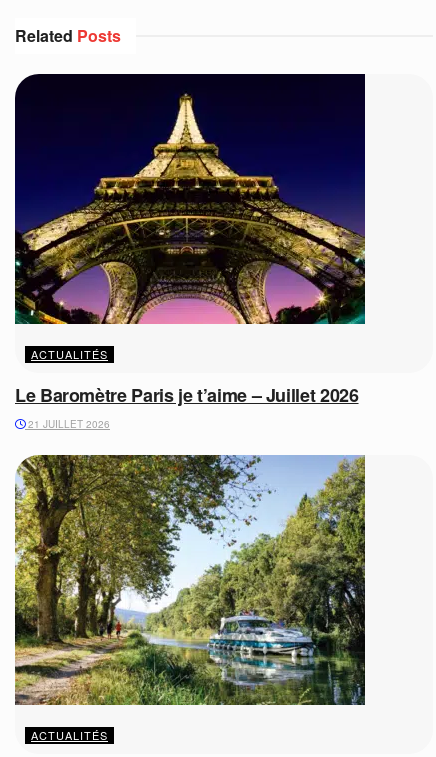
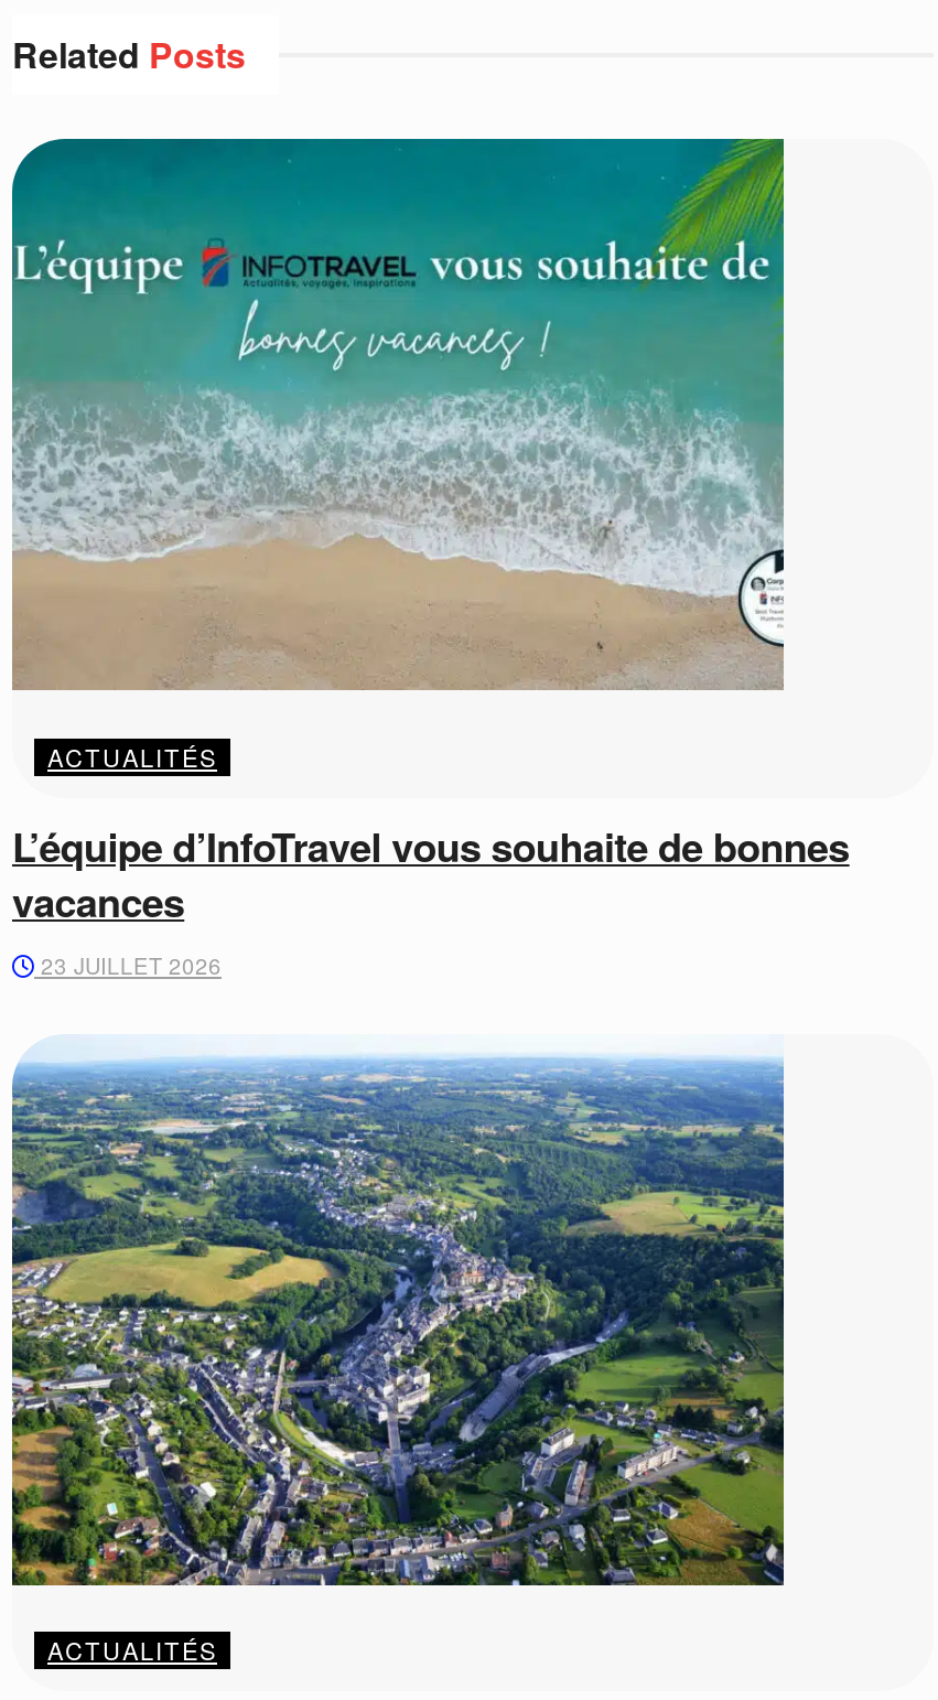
- [image]
+ [image]

- Le Baromètre Paris je t’aime – Juillet 2026
- 21 JUILLET 2026
+ L’équipe d’InfoTravel vous souhaite de bonnes
+ vacances
+ 23 JUILLET 2026

- [image]
+ [image]
